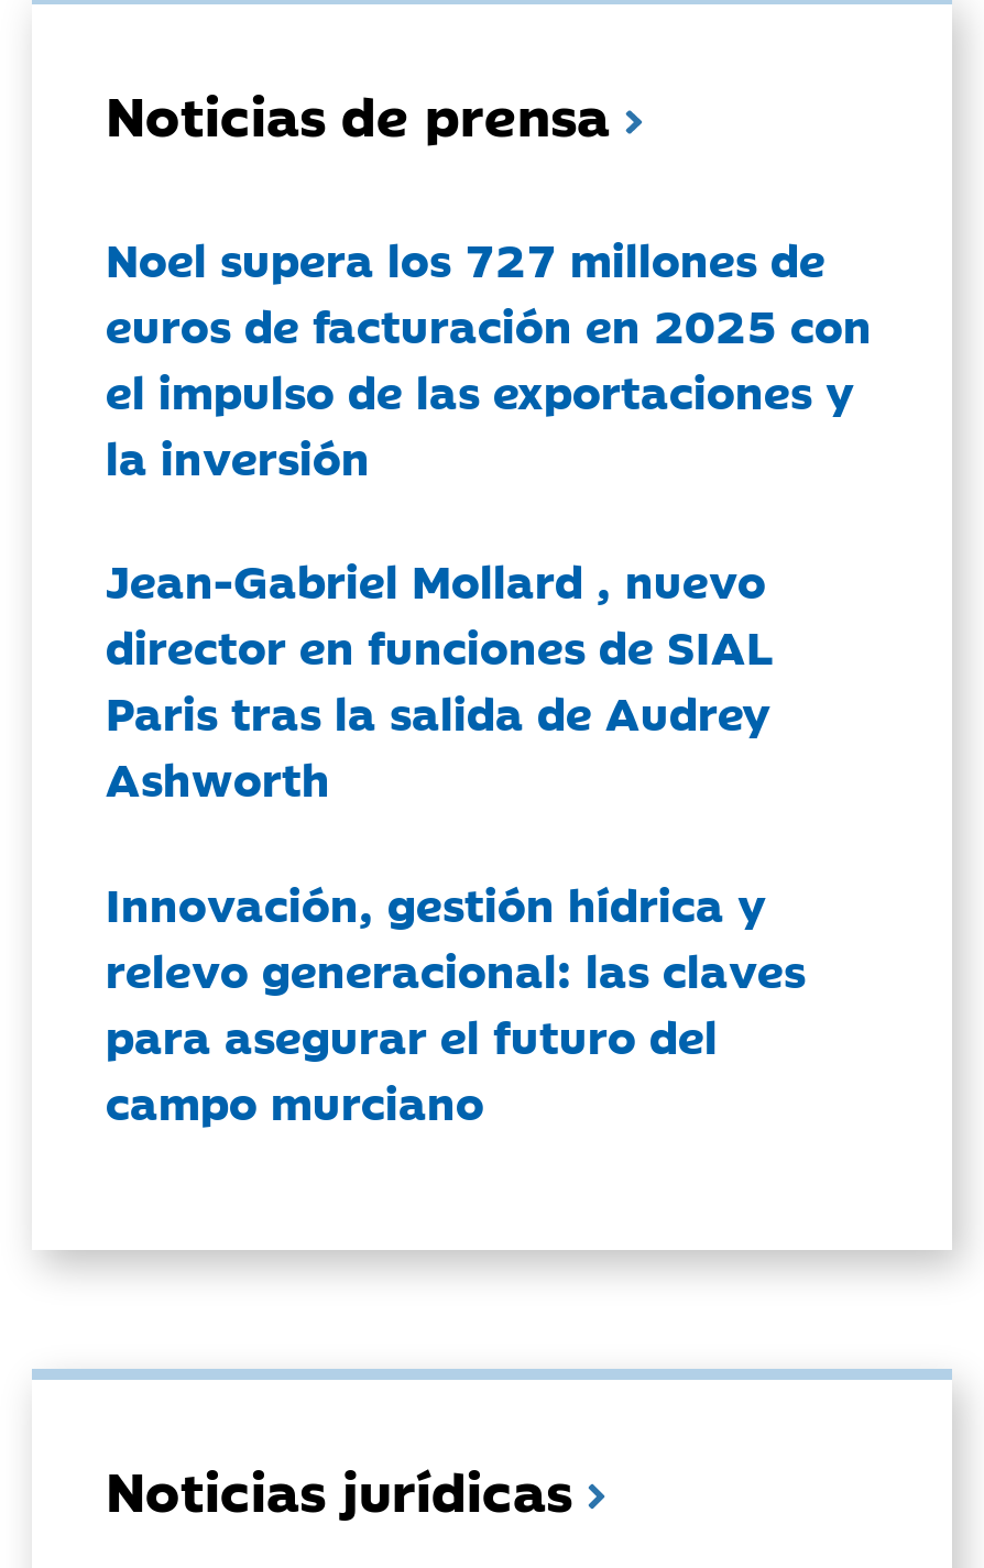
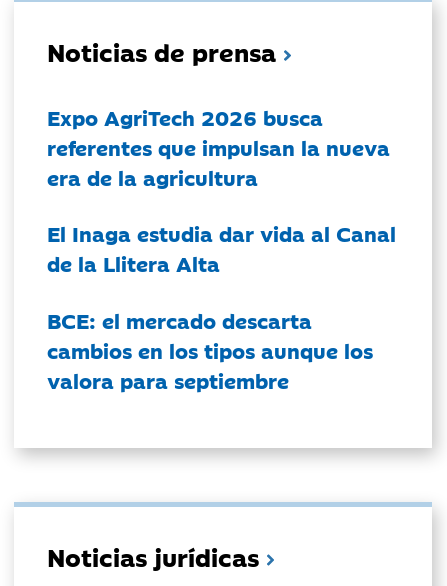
- Noel supera los 727 millones de
- euros de facturación en 2025 con
- el impulso de las exportaciones y
- la inversión
+ Expo AgriTech 2026 busca
+ referentes que impulsan la nueva
+ era de la agricultura

- Jean-Gabriel Mollard , nuevo
- director en funciones de SIAL
- Paris tras la salida de Audrey
- Ashworth
+ El Inaga estudia dar vida al Canal
+ de la Llitera Alta

- Innovación, gestión hídrica y
- relevo generacional: las claves
- para asegurar el futuro del
- campo murciano
+ BCE: el mercado descarta
+ cambios en los tipos aunque los
+ valora para septiembre
